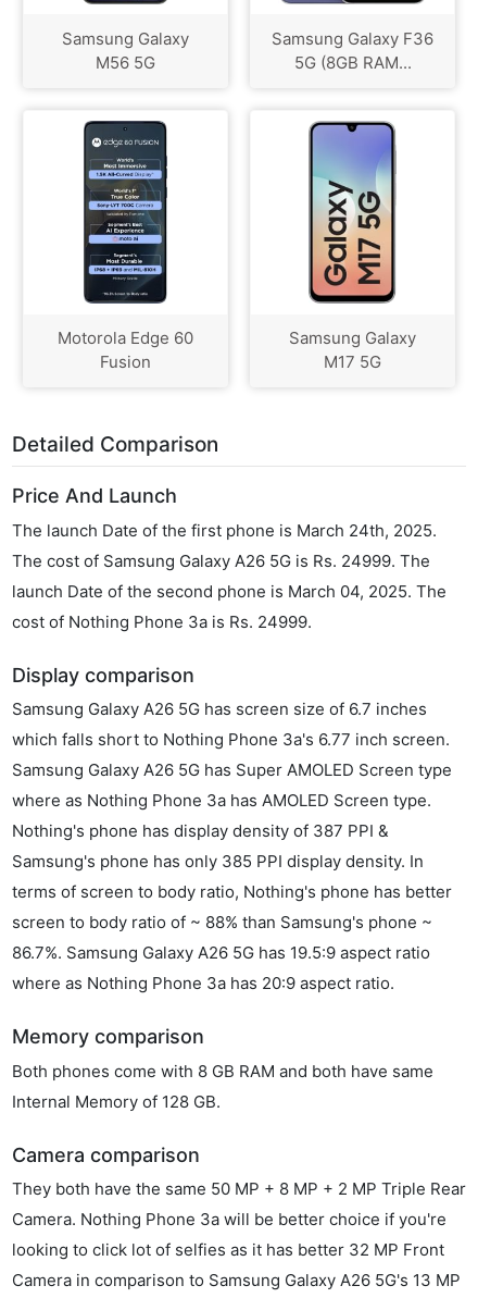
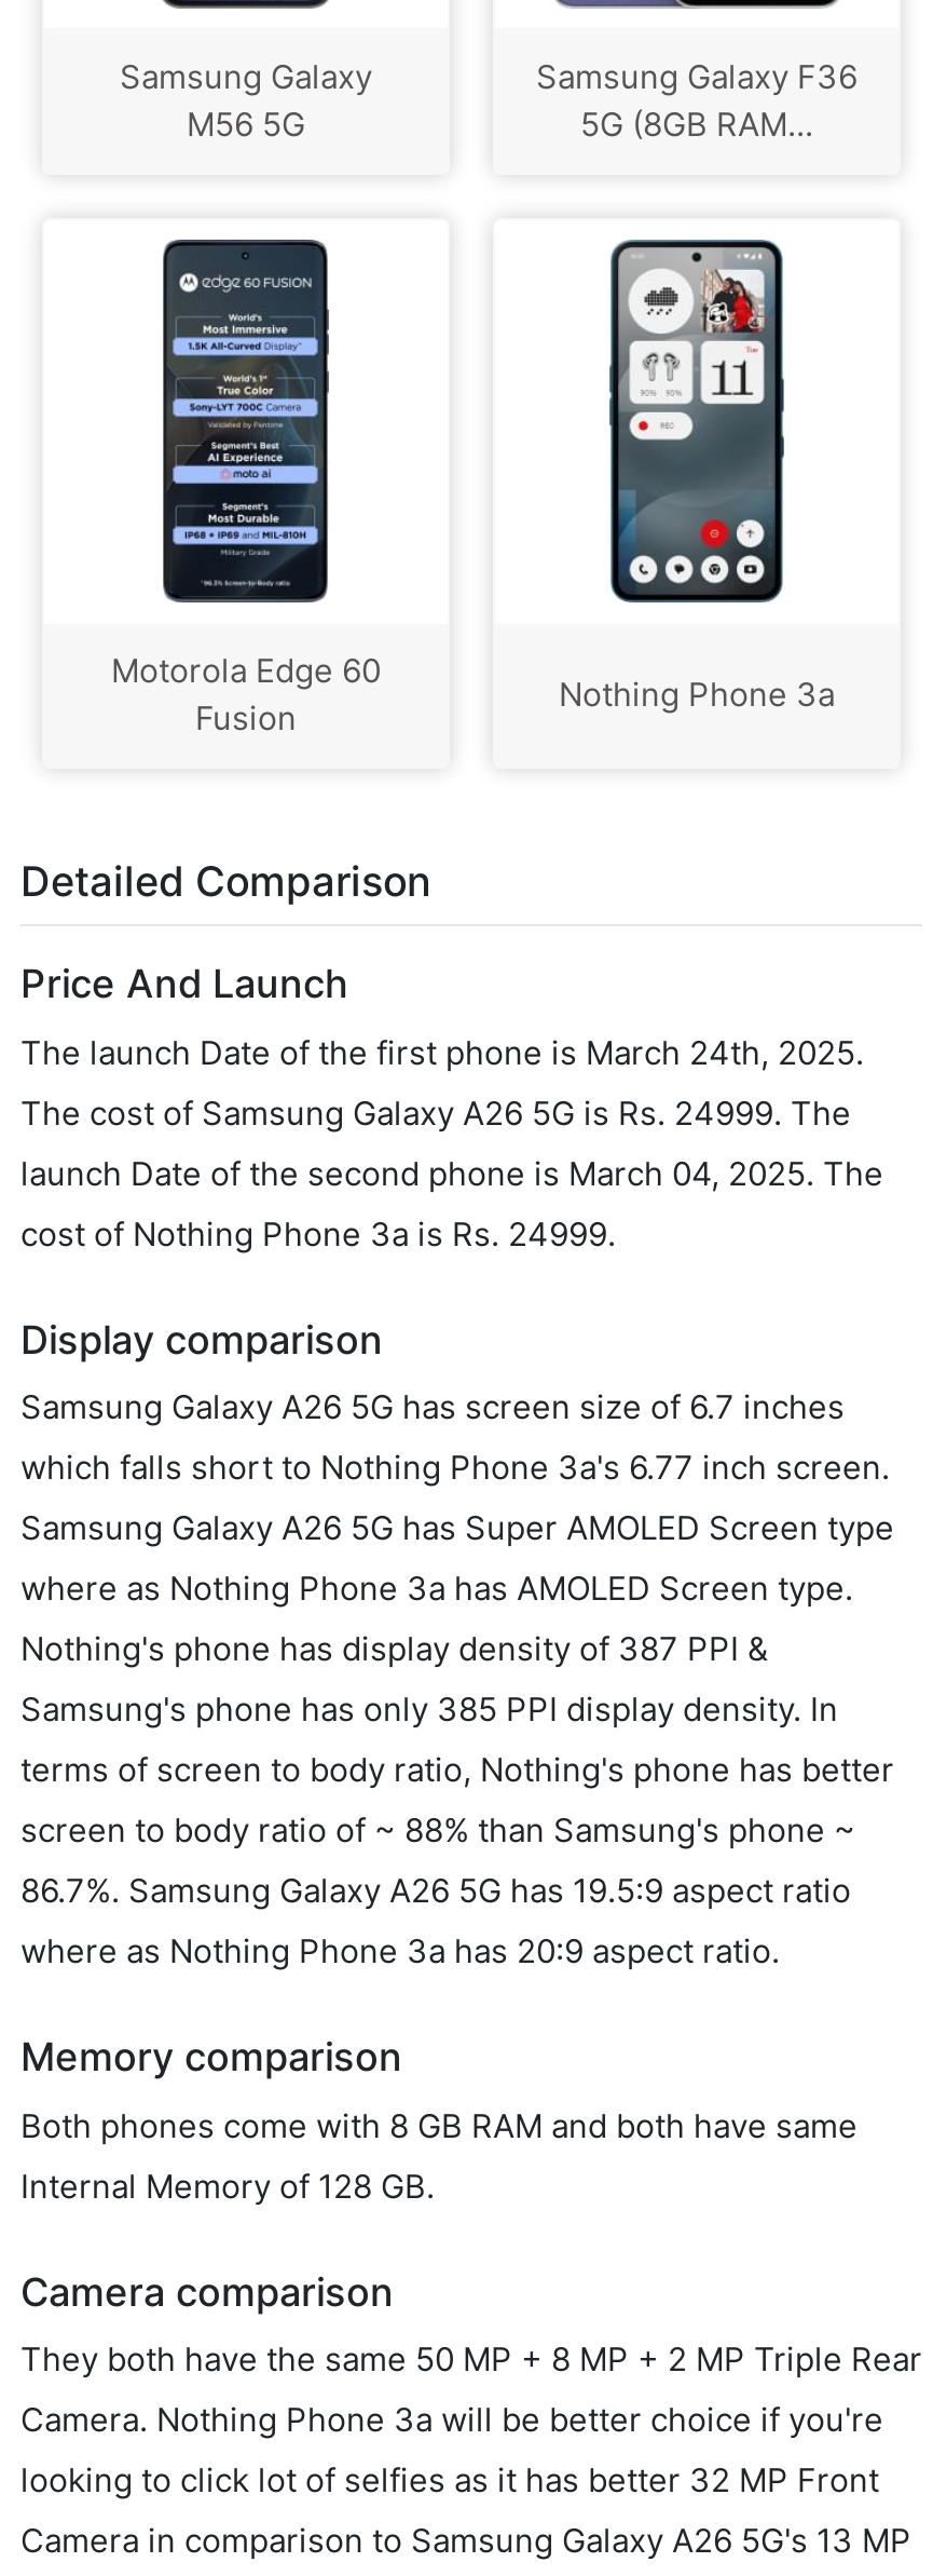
- [image]
- Samsung Galaxy
- M17 5G
+ [image]
+ Nothing Phone 3a
